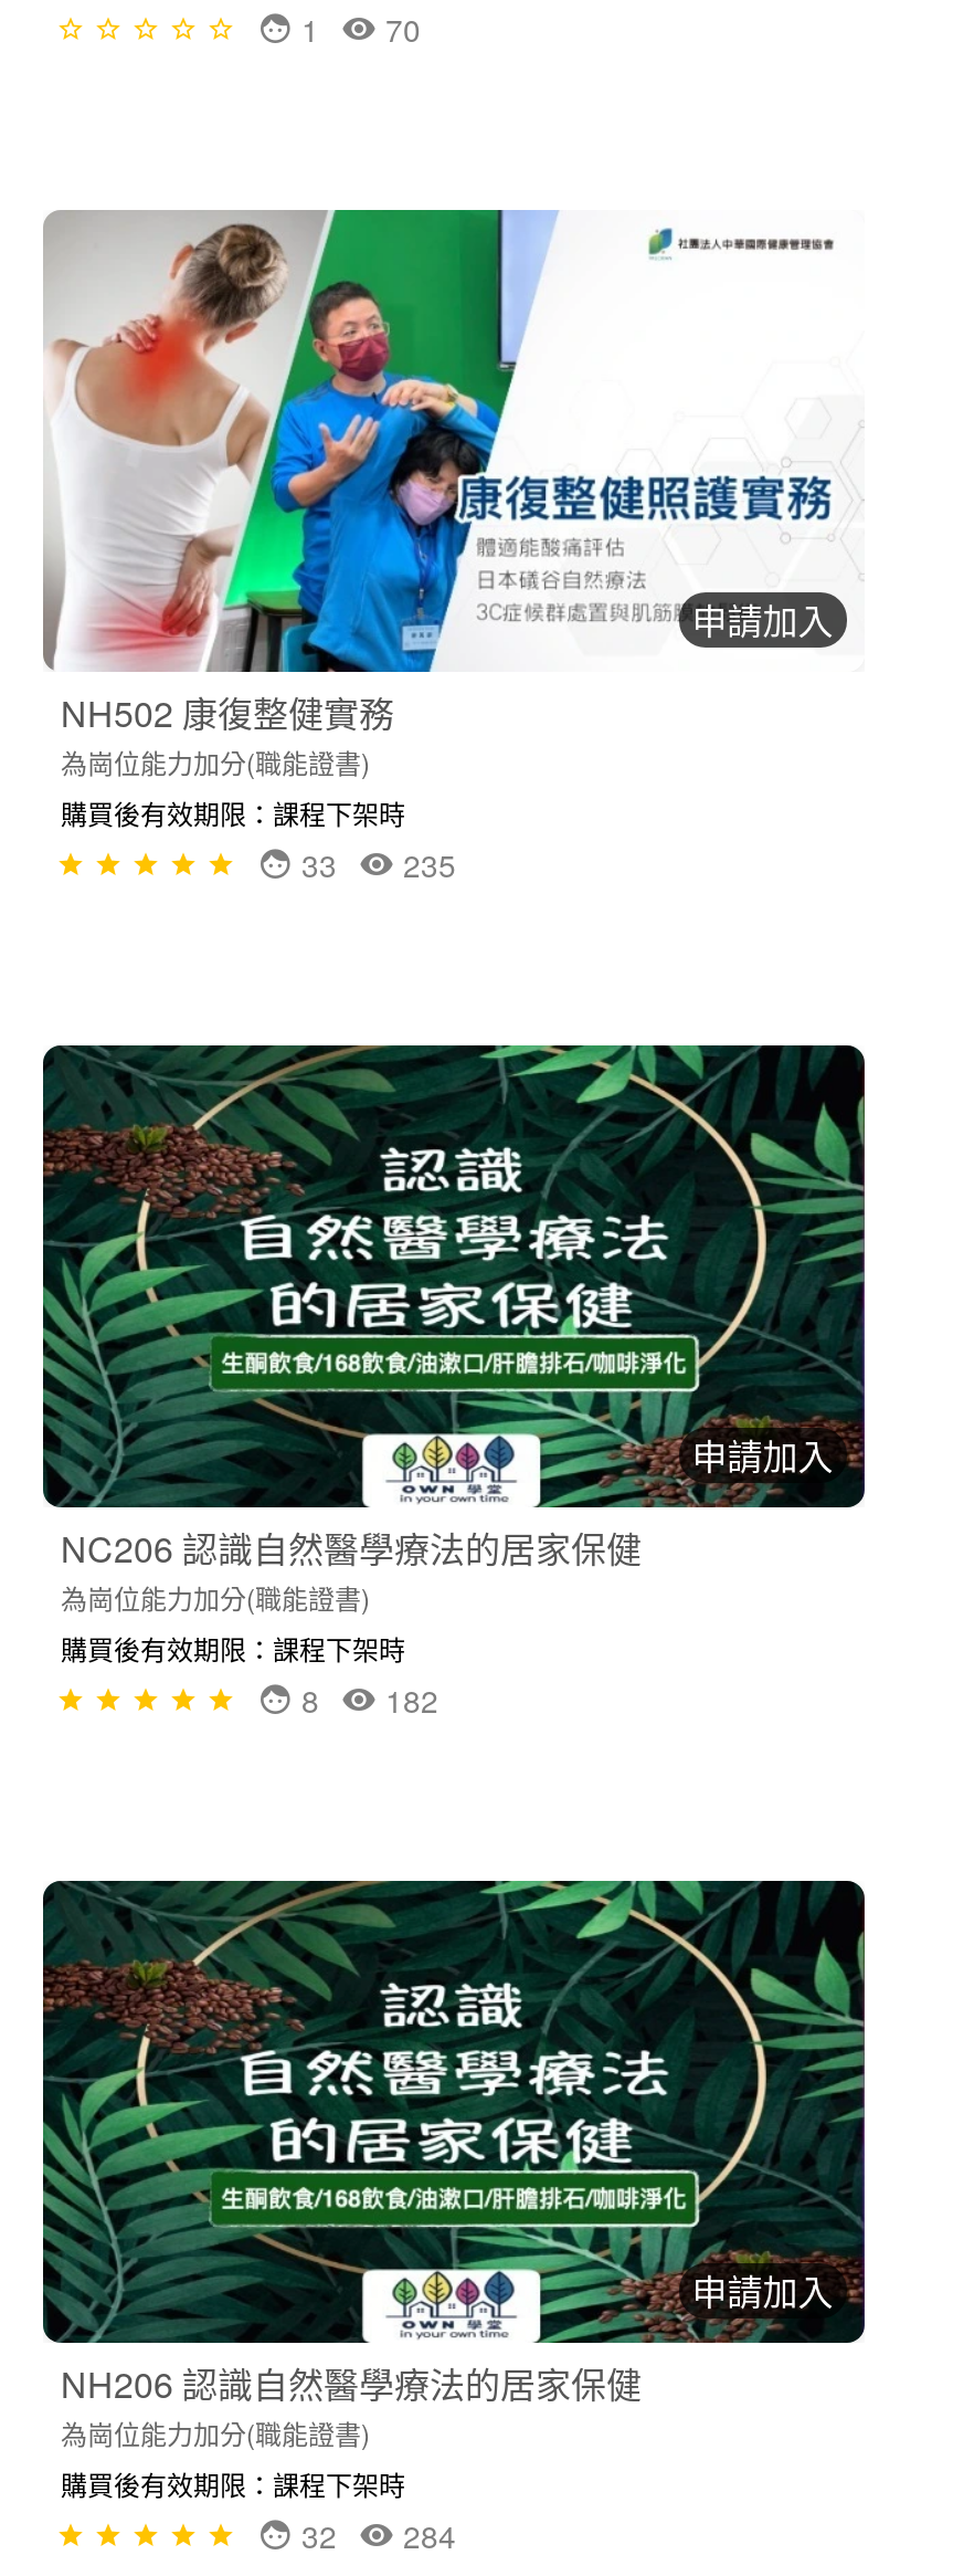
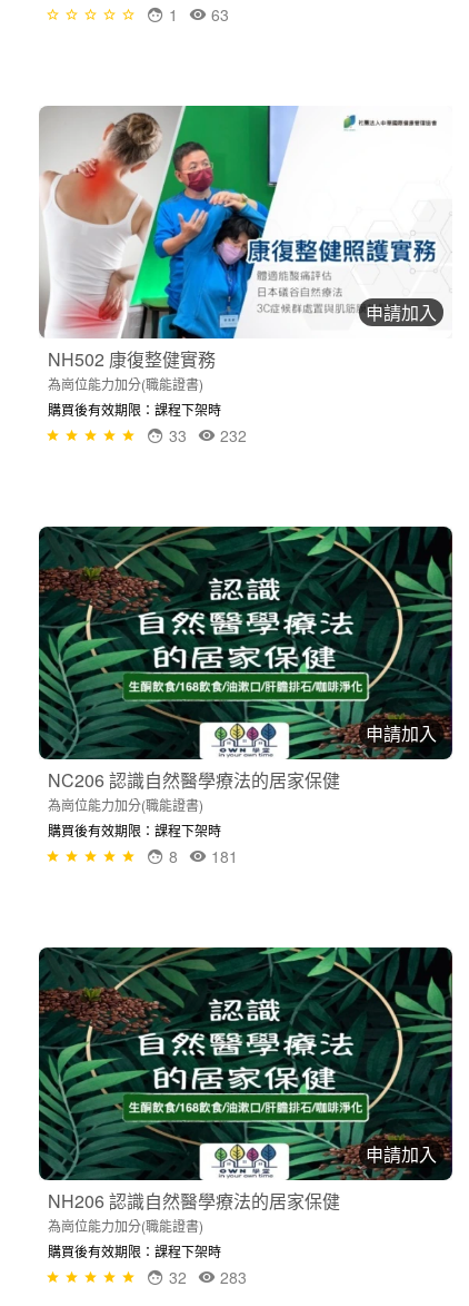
- 1 70
+ 1 63

- 33 235
+ 33 232

- 8 182
+ 8 181

- 32 284
+ 32 283
